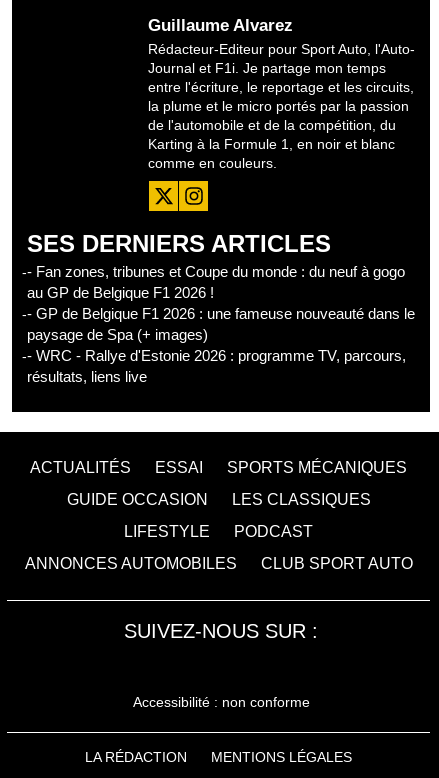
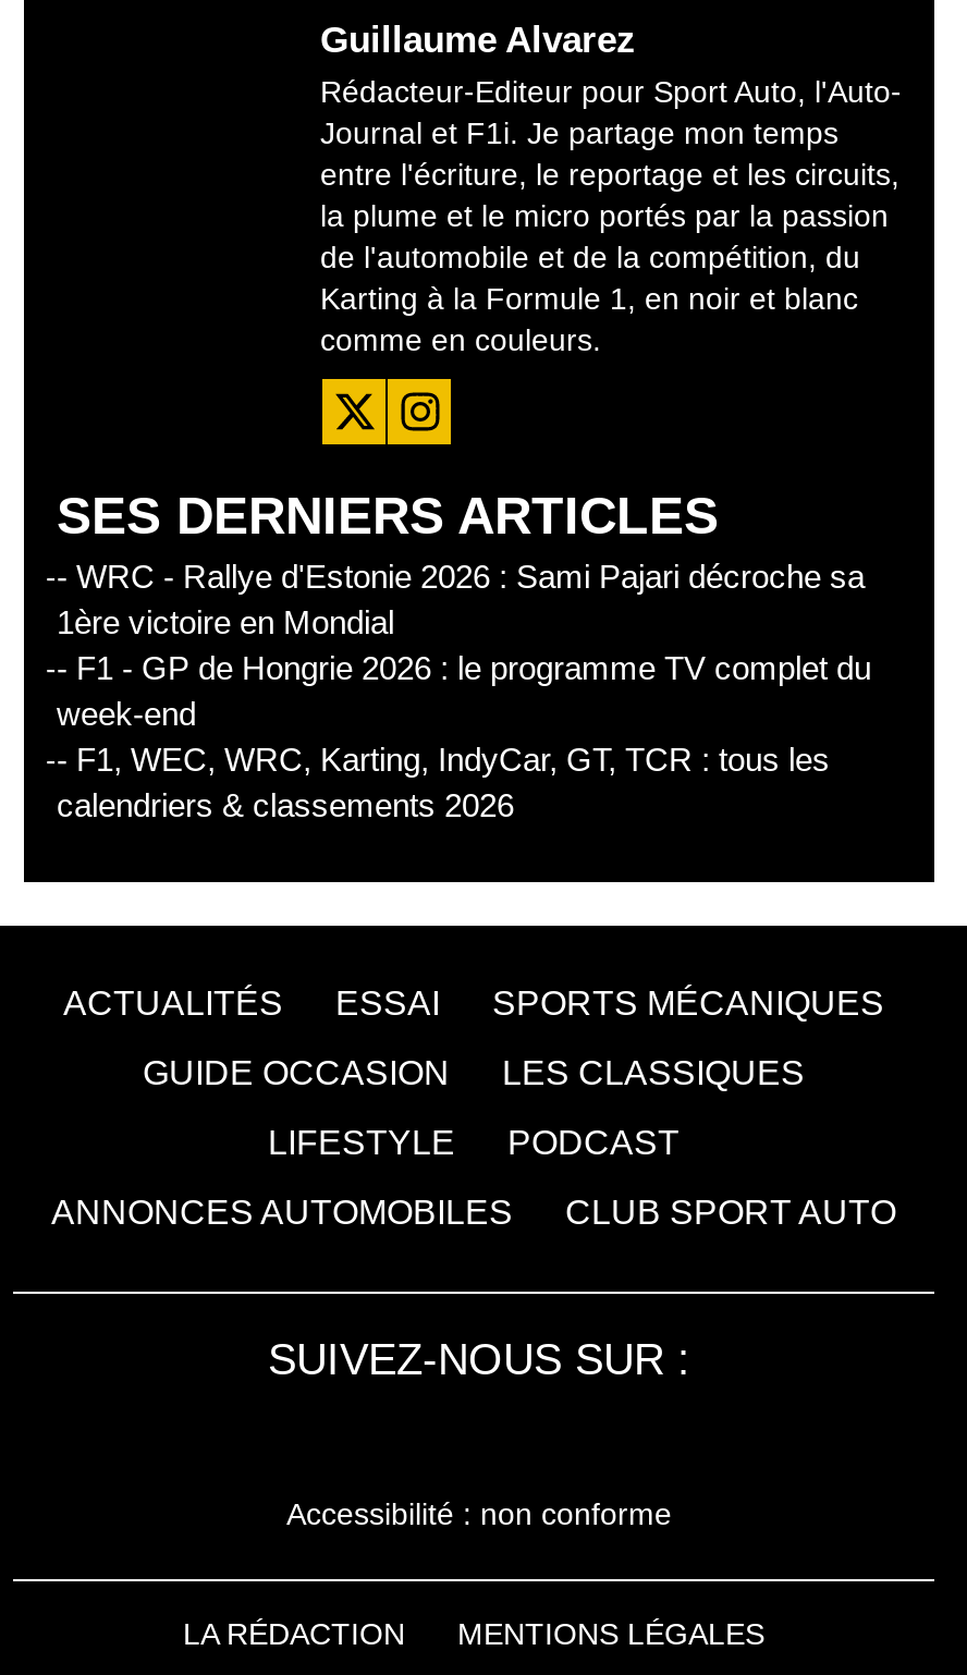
- - Fan zones, tribunes et Coupe du monde : du neuf à gogo
- au GP de Belgique F1 2026 !
- - GP de Belgique F1 2026 : une fameuse nouveauté dans le
- paysage de Spa (+ images)
- - WRC - Rallye d'Estonie 2026 : programme TV, parcours,
- résultats, liens live
+ - WRC - Rallye d'Estonie 2026 : Sami Pajari décroche sa
+ 1ère victoire en Mondial
+ - F1 - GP de Hongrie 2026 : le programme TV complet du
+ week-end
+ - F1, WEC, WRC, Karting, IndyCar, GT, TCR : tous les
+ calendriers & classements 2026
